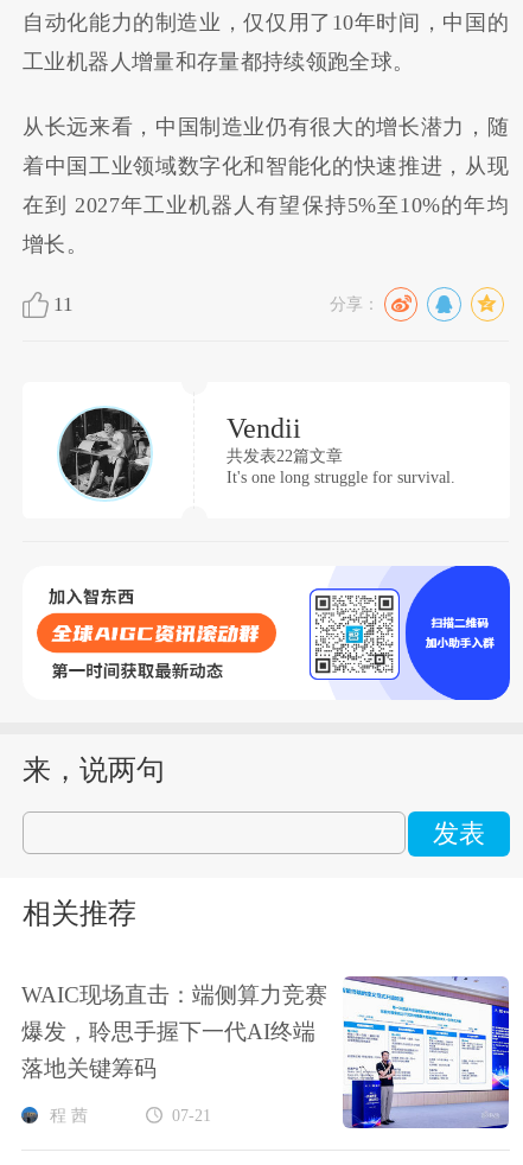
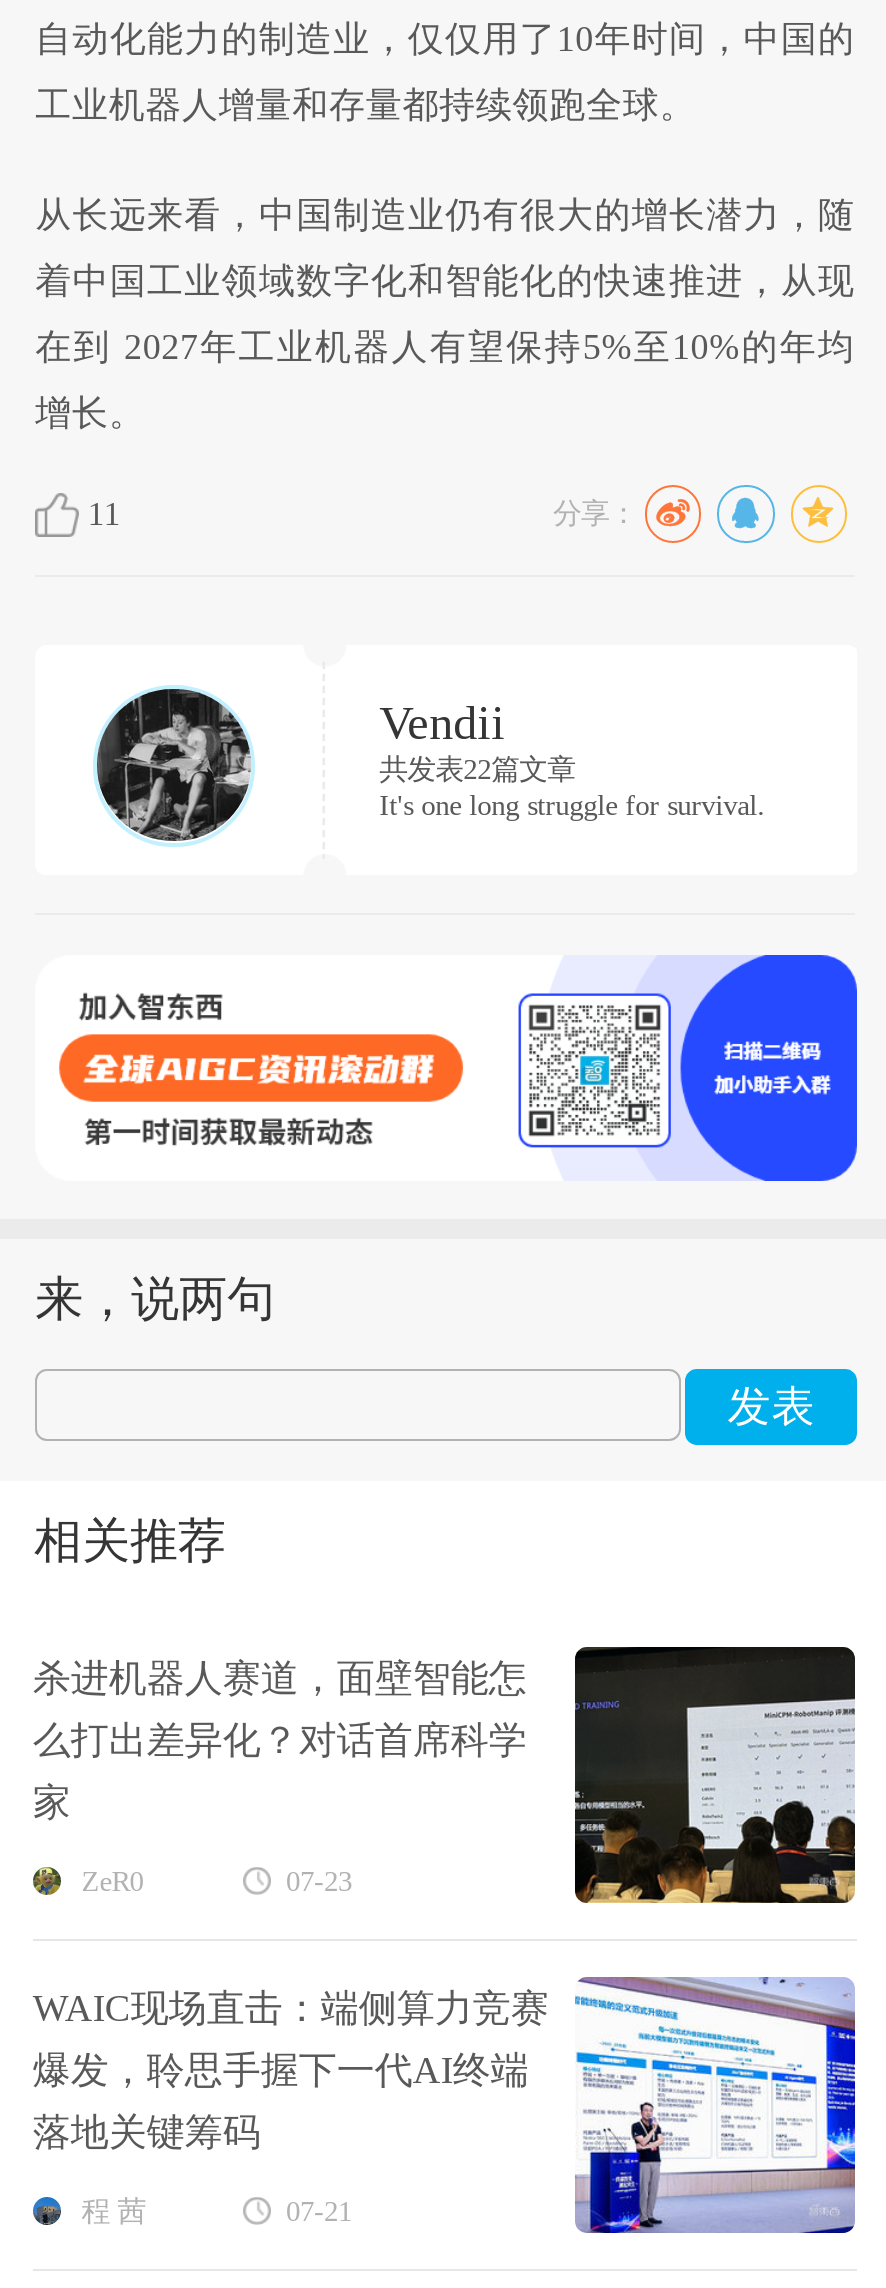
+ [image]
+ 杀进机器人赛道，面壁智能怎
+ 么打出差异化？对话首席科学
+ 家
+ ZeR0
+ 07-23
